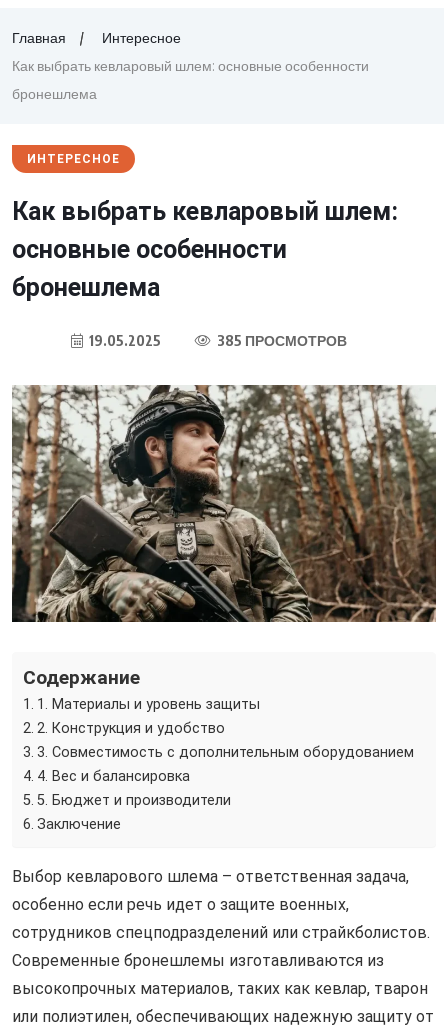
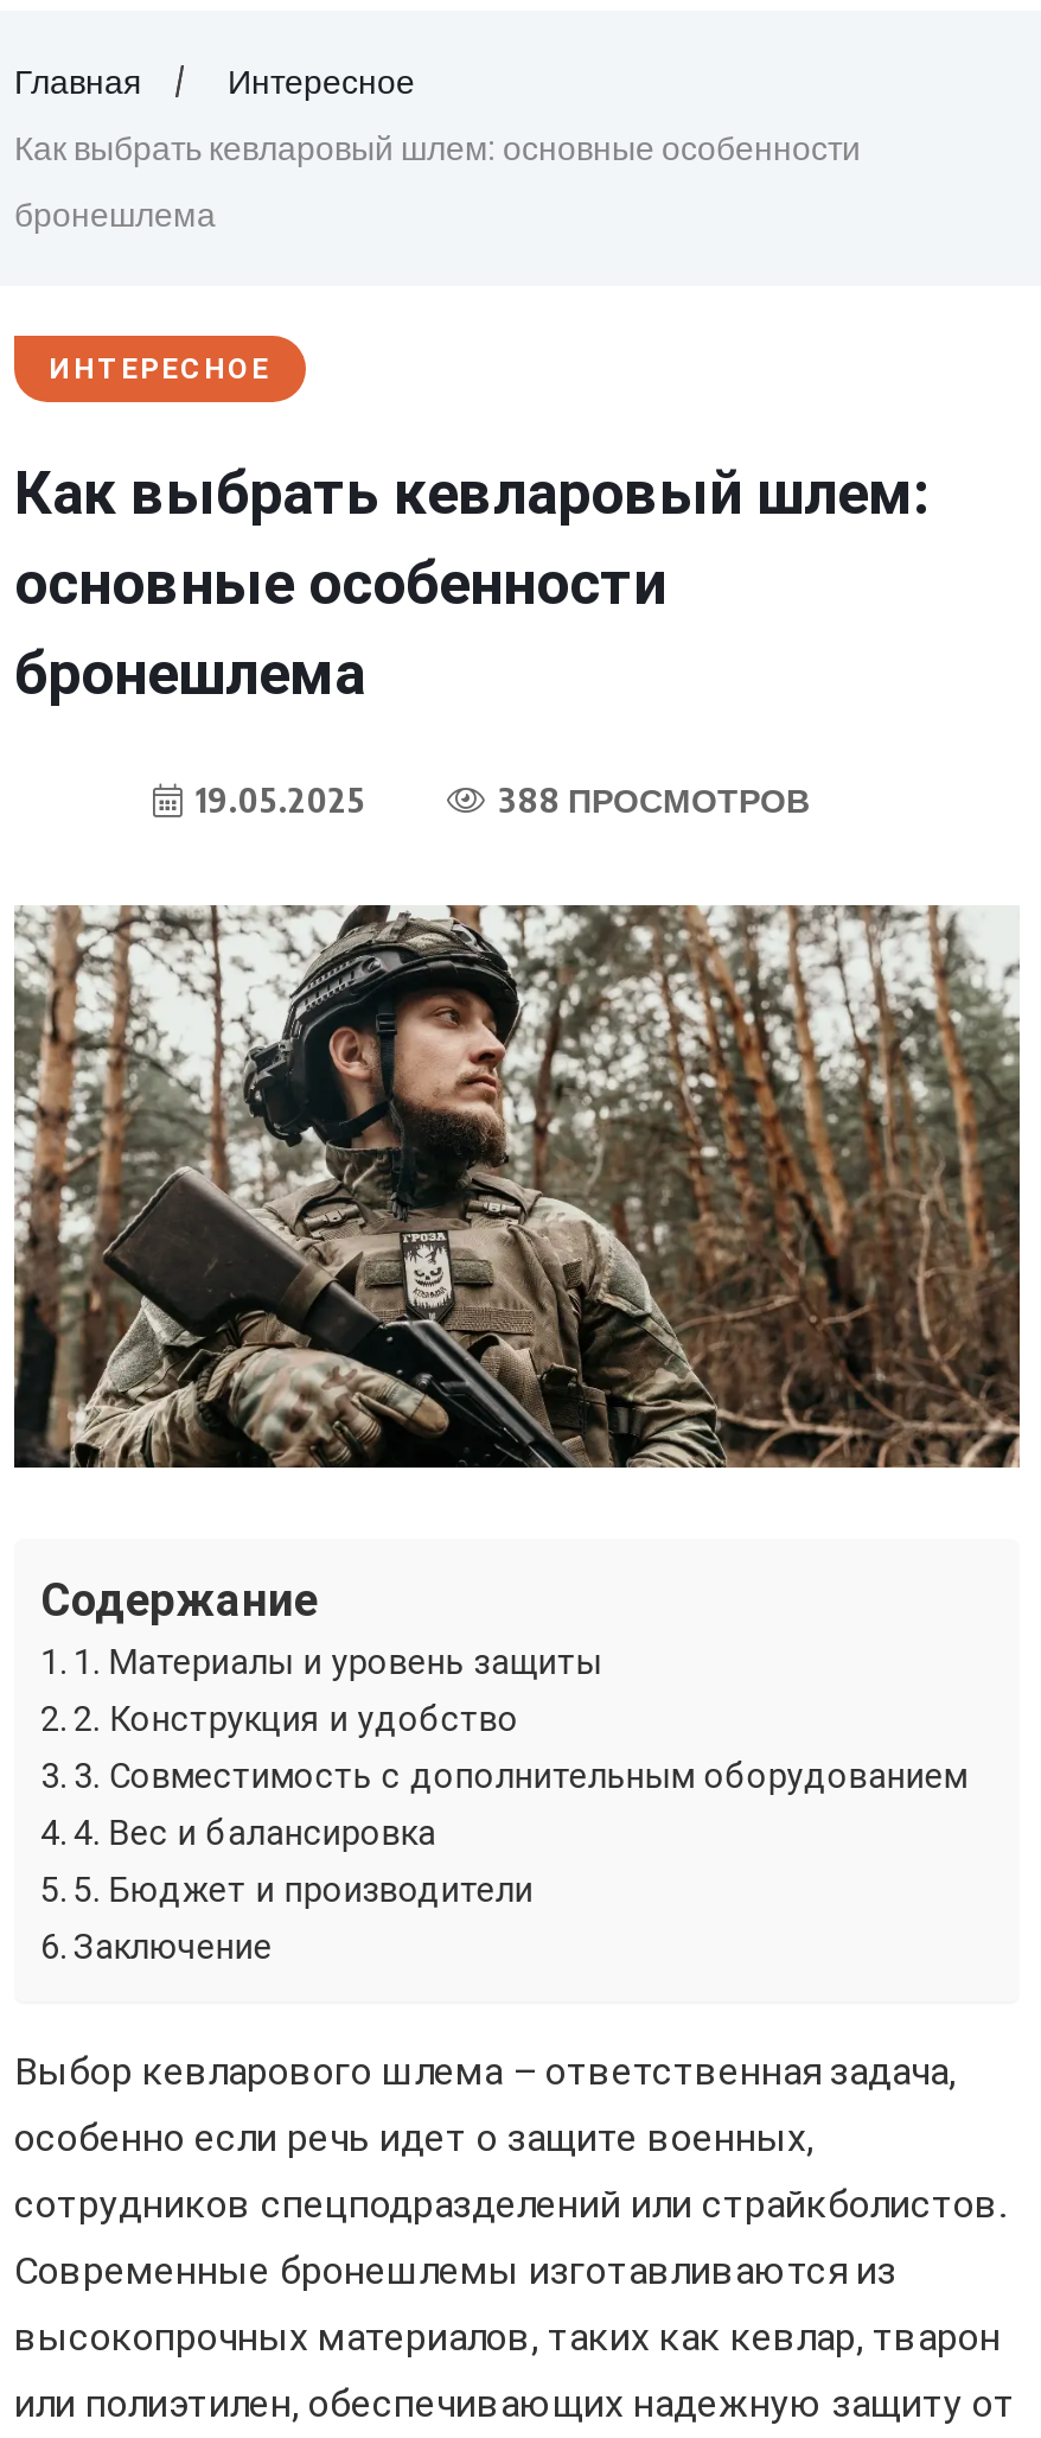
- 385 ПРОСМОТРОВ
+ 388 ПРОСМОТРОВ
